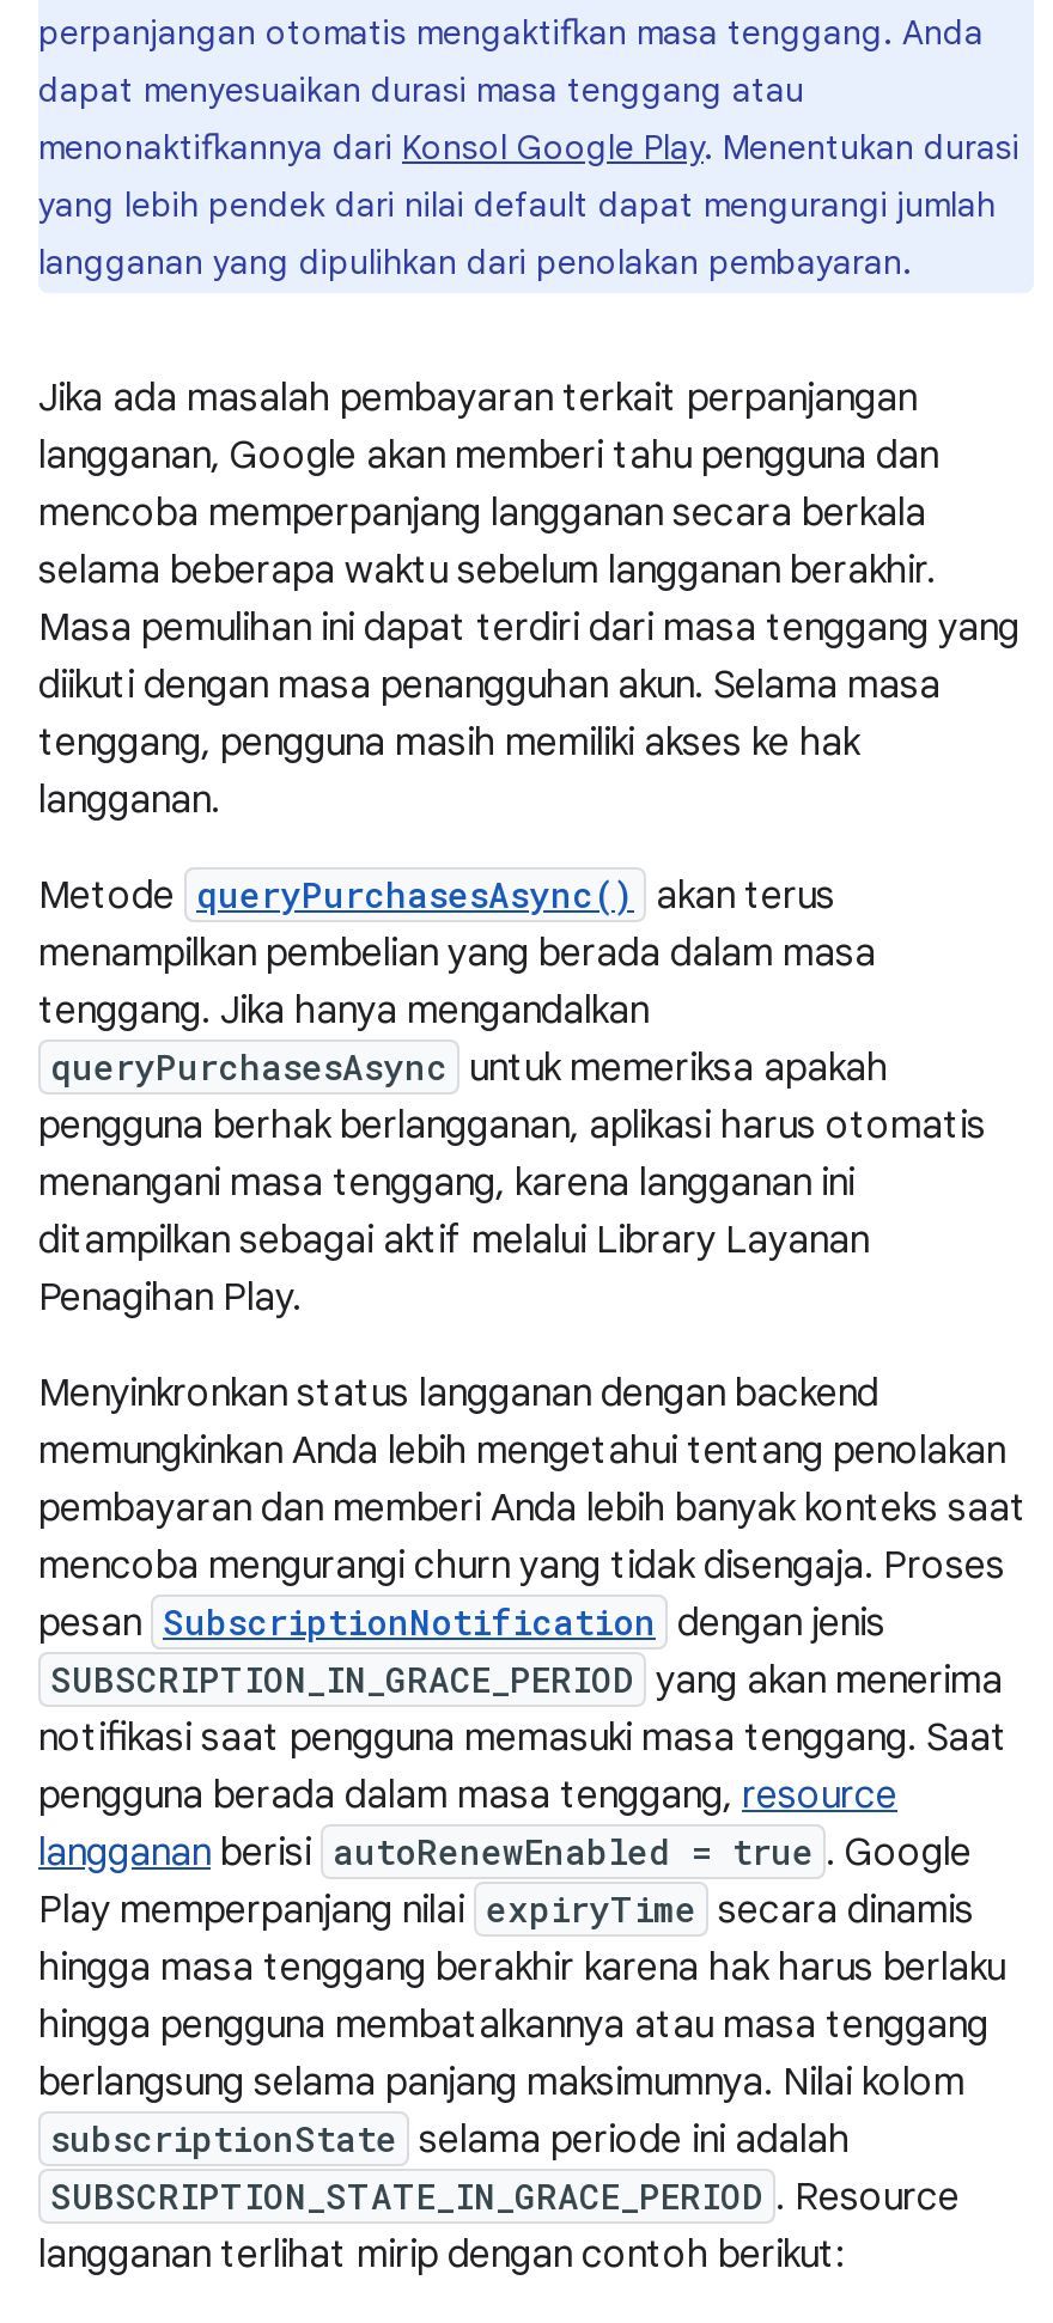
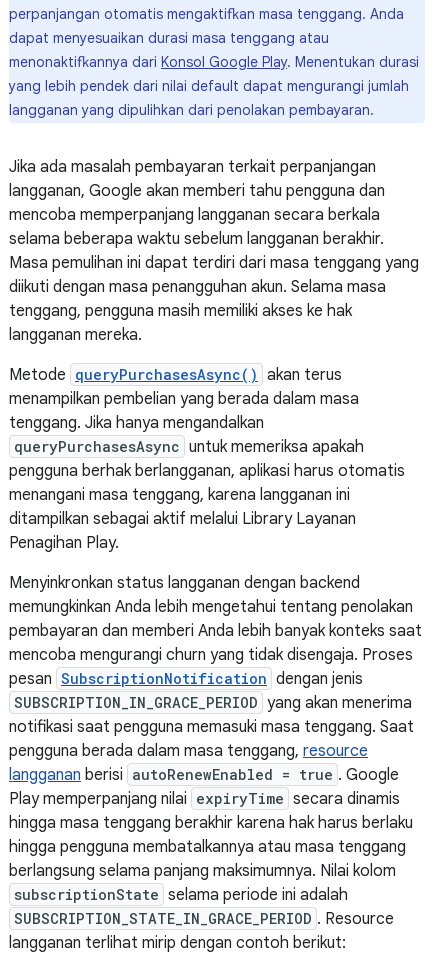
- langganan.
+ langganan mereka.
